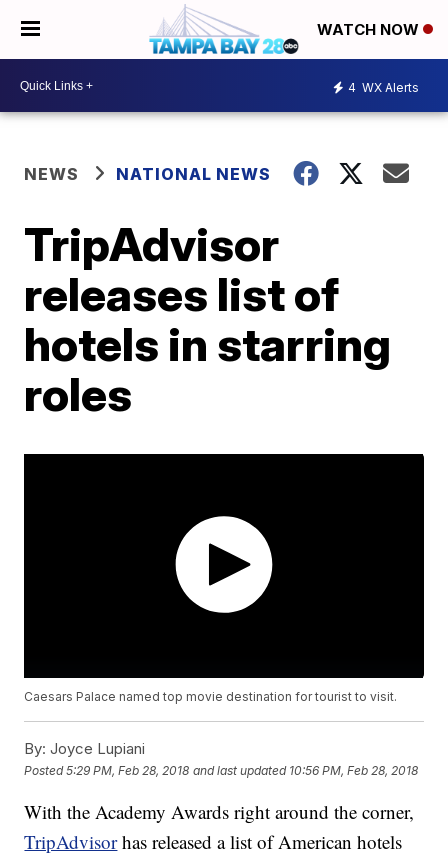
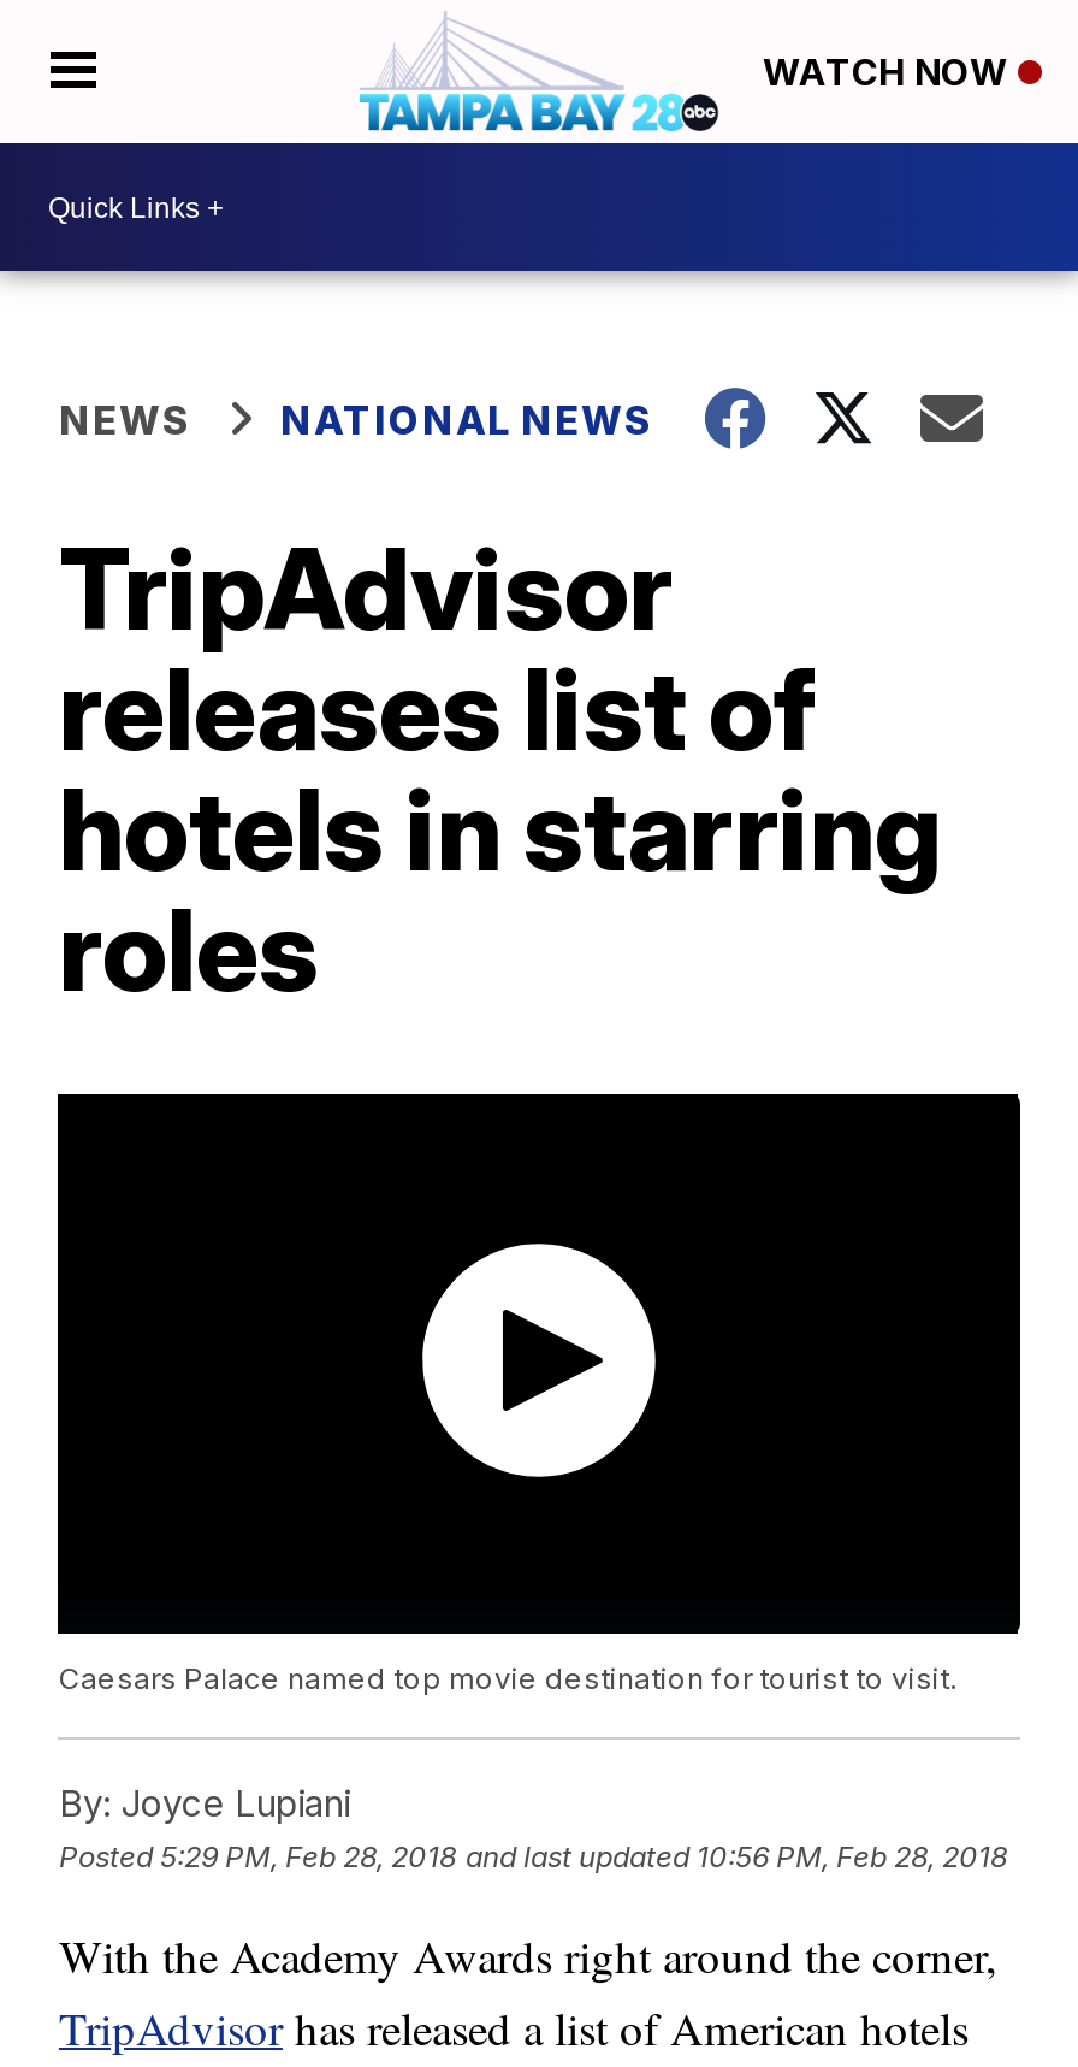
- 4 WX Alerts
